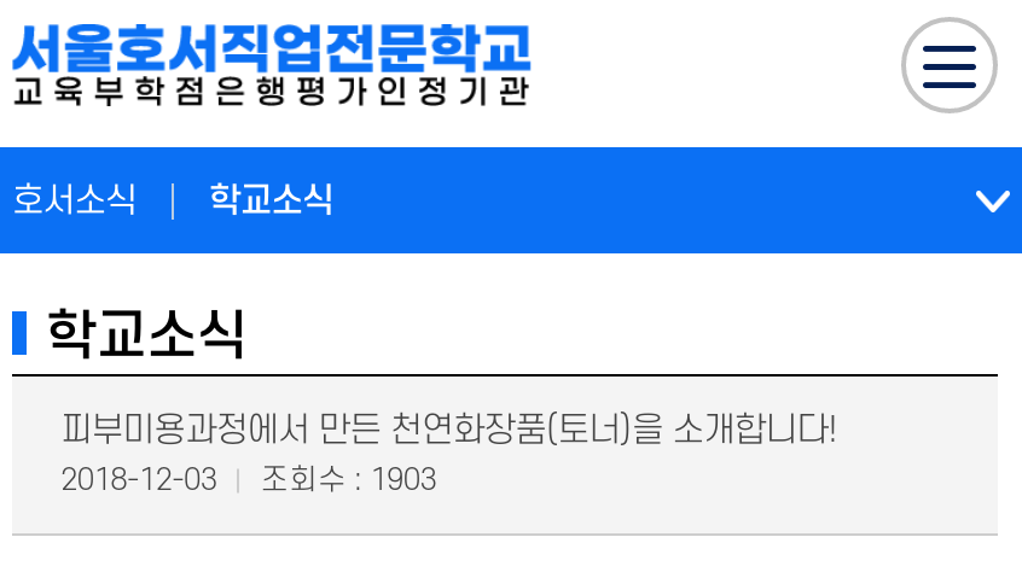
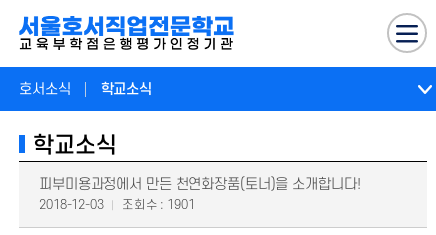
- 2018-12-03 조회수 : 1903
+ 2018-12-03 조회수 : 1901
